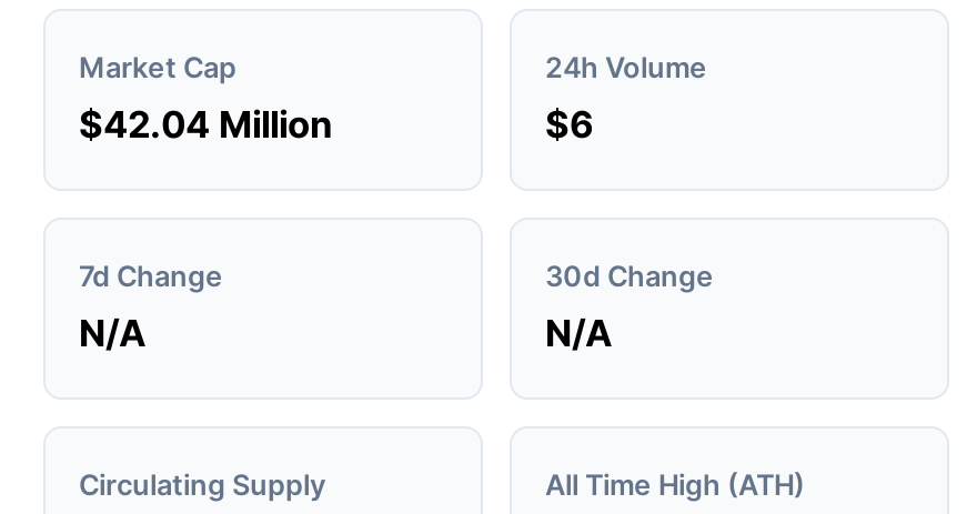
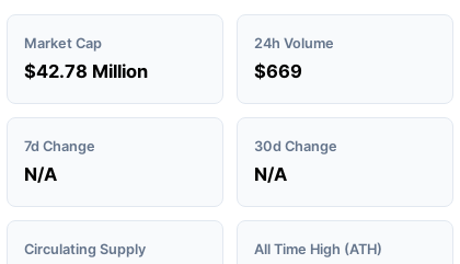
- $42.04 Million
+ $42.78 Million

- $6
+ $669
